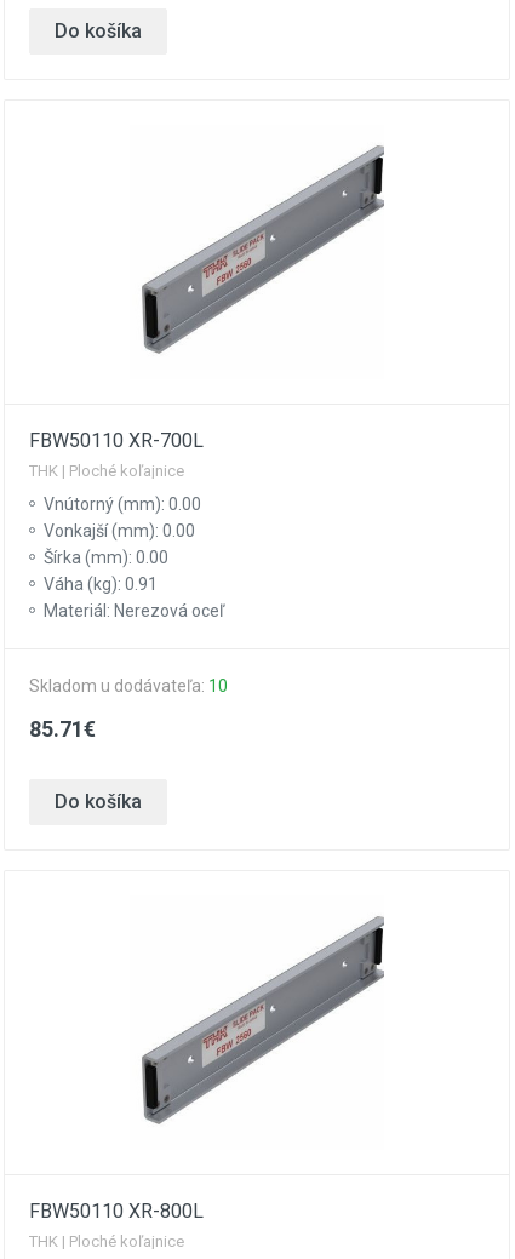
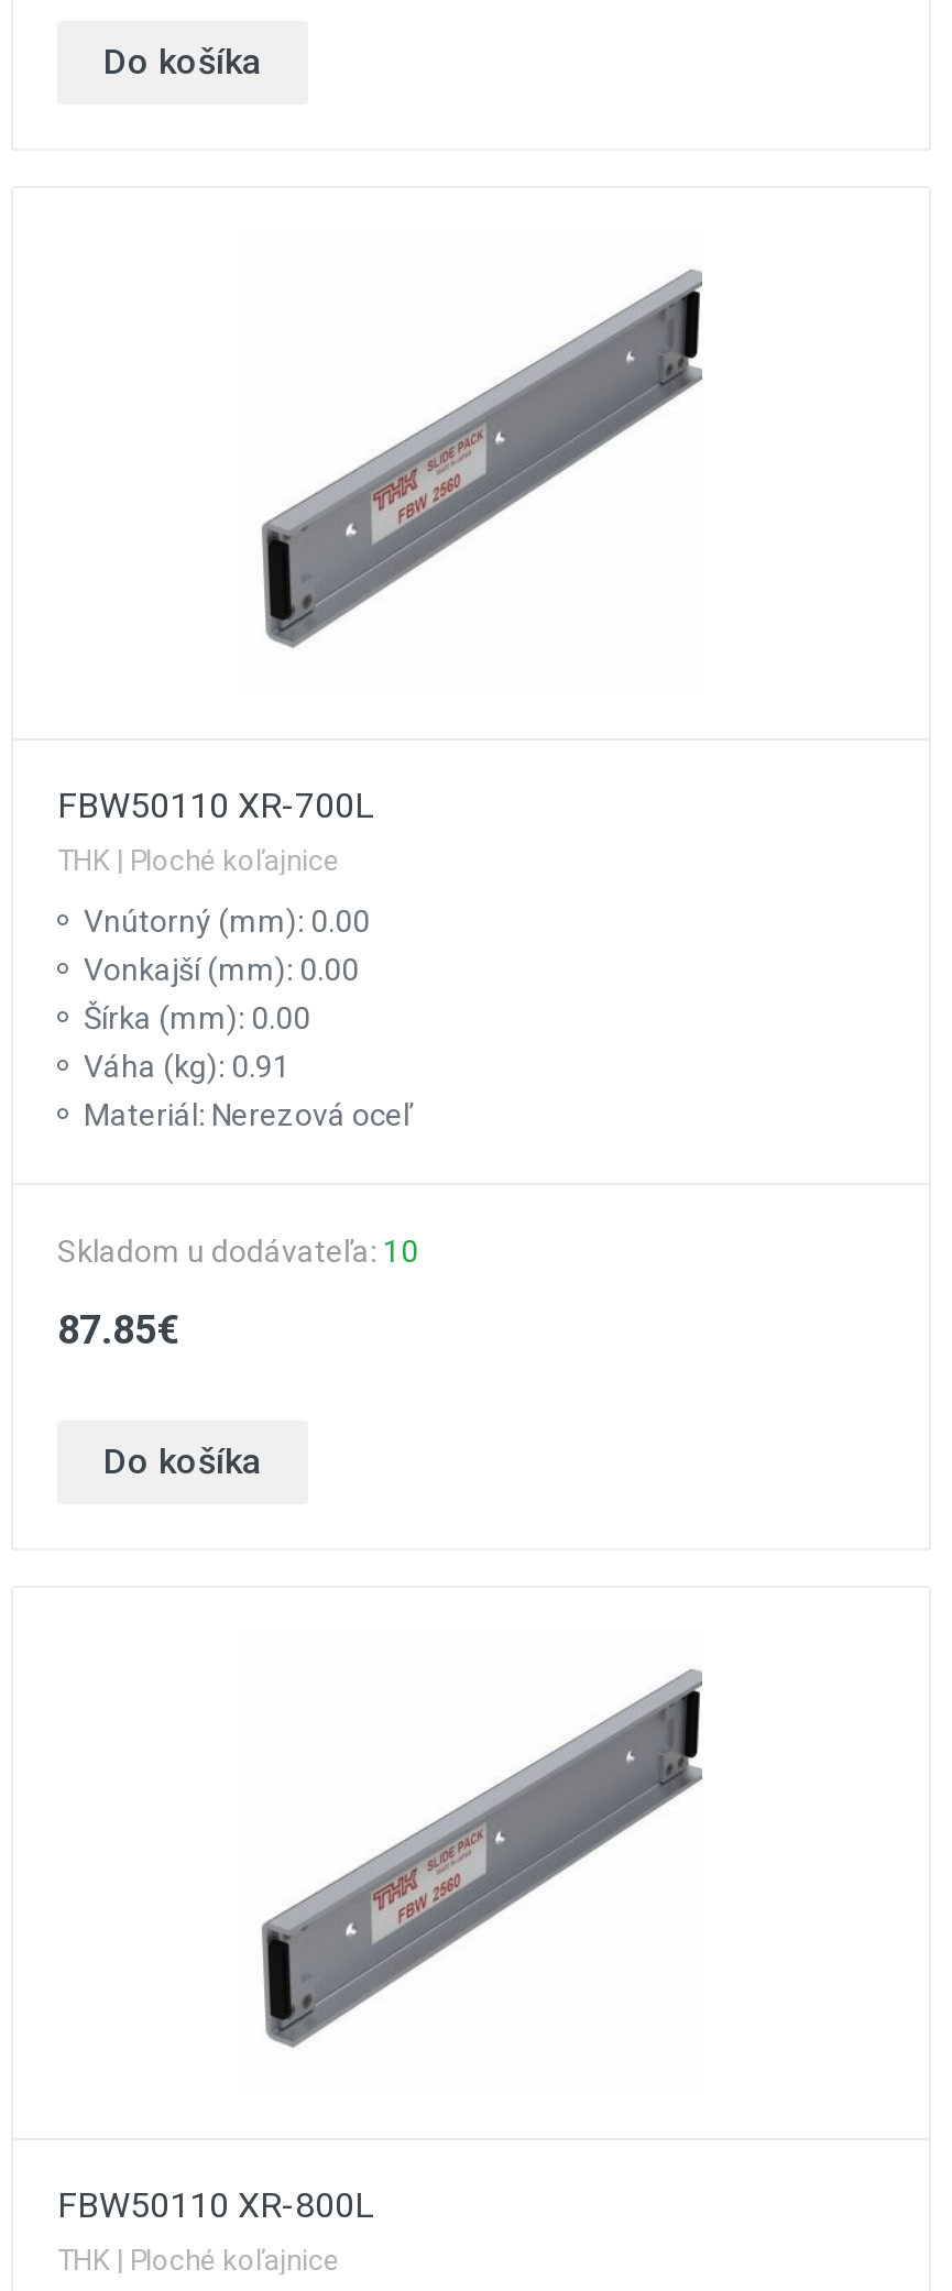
- 85.71€
+ 87.85€
